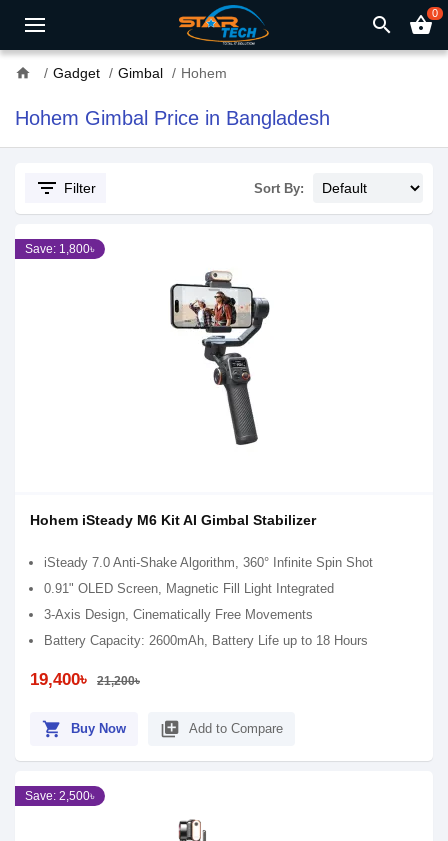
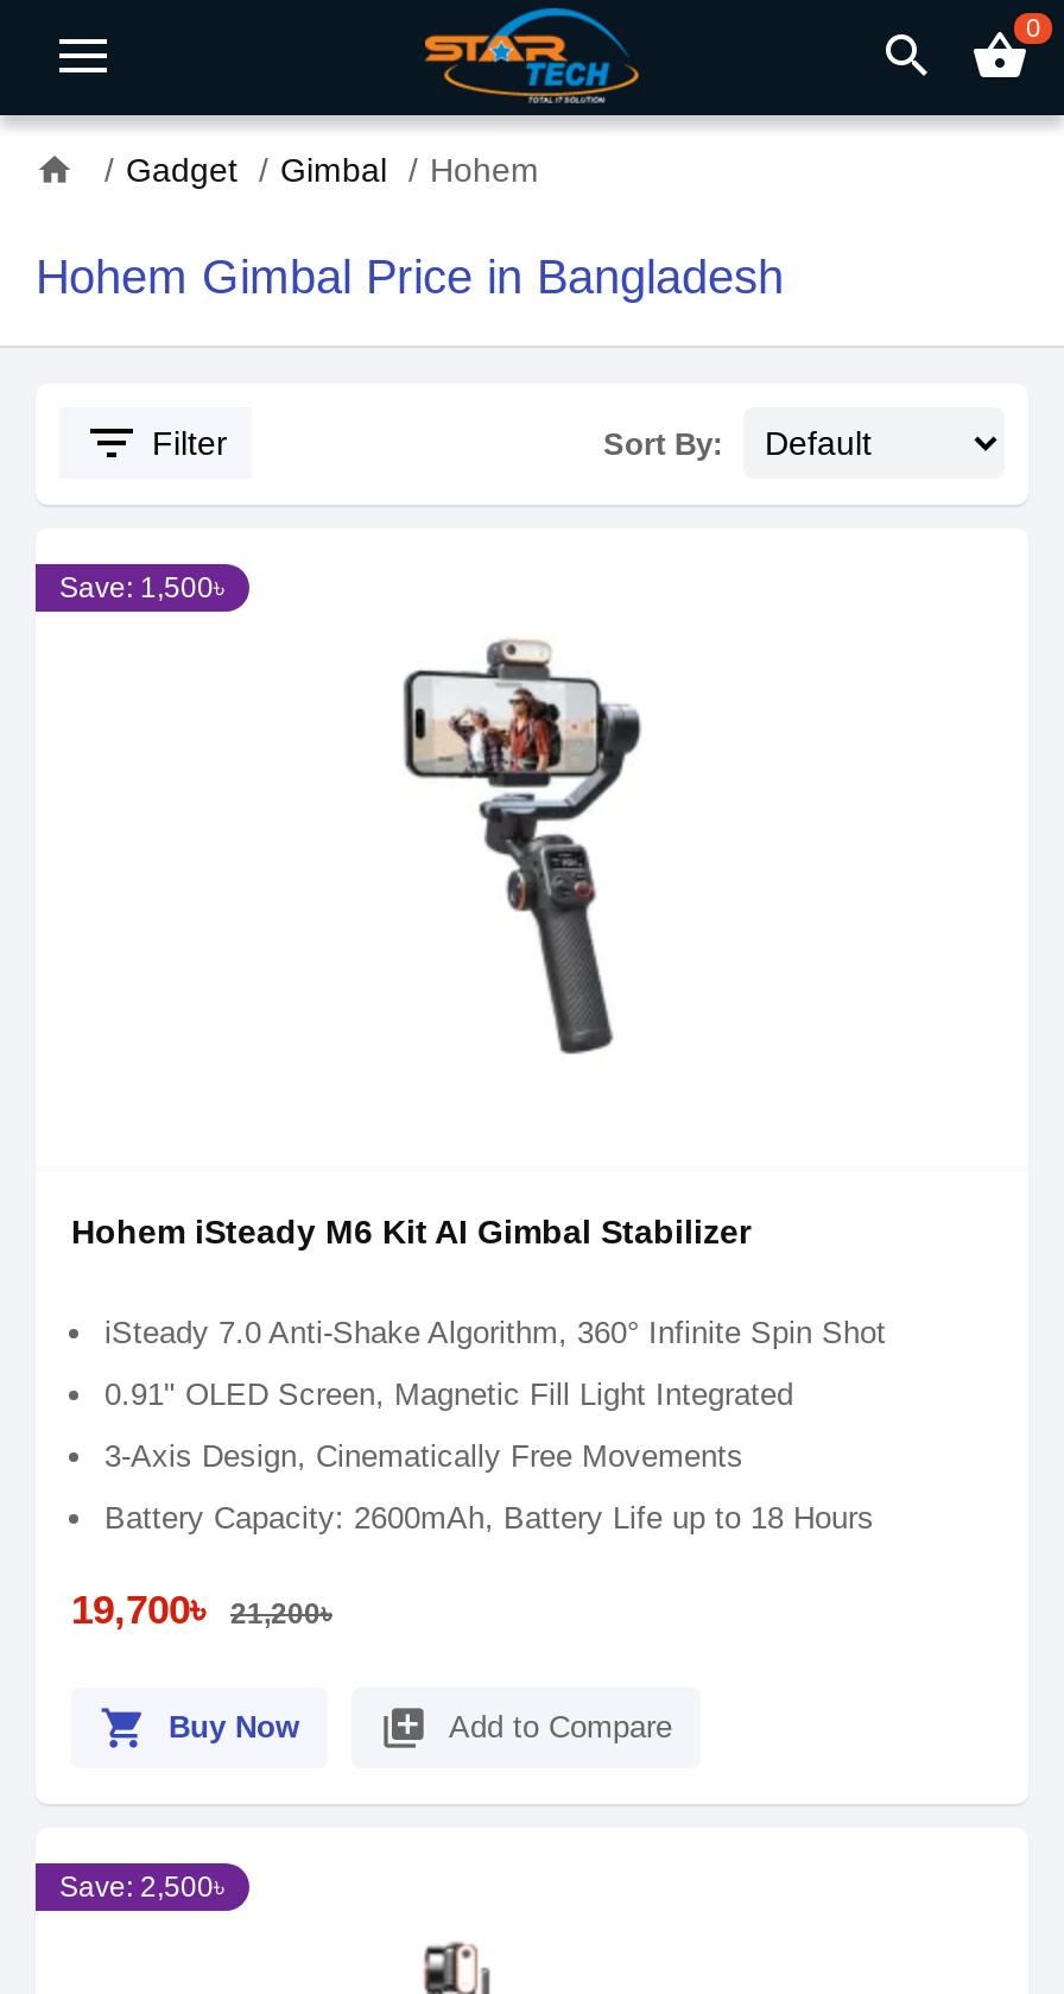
- Save: 1,800৳
+ Save: 1,500৳

- 19,400৳ 21,200৳
+ 19,700৳ 21,200৳
